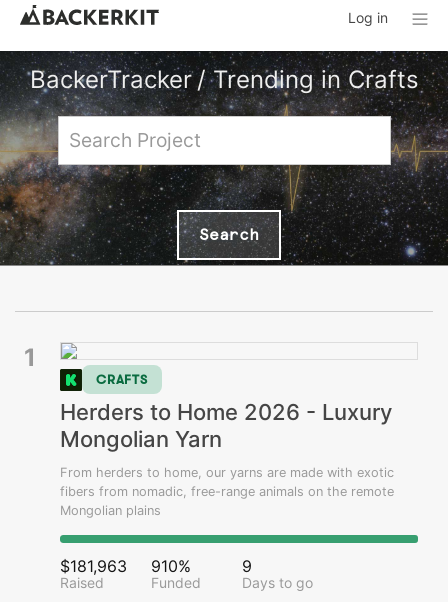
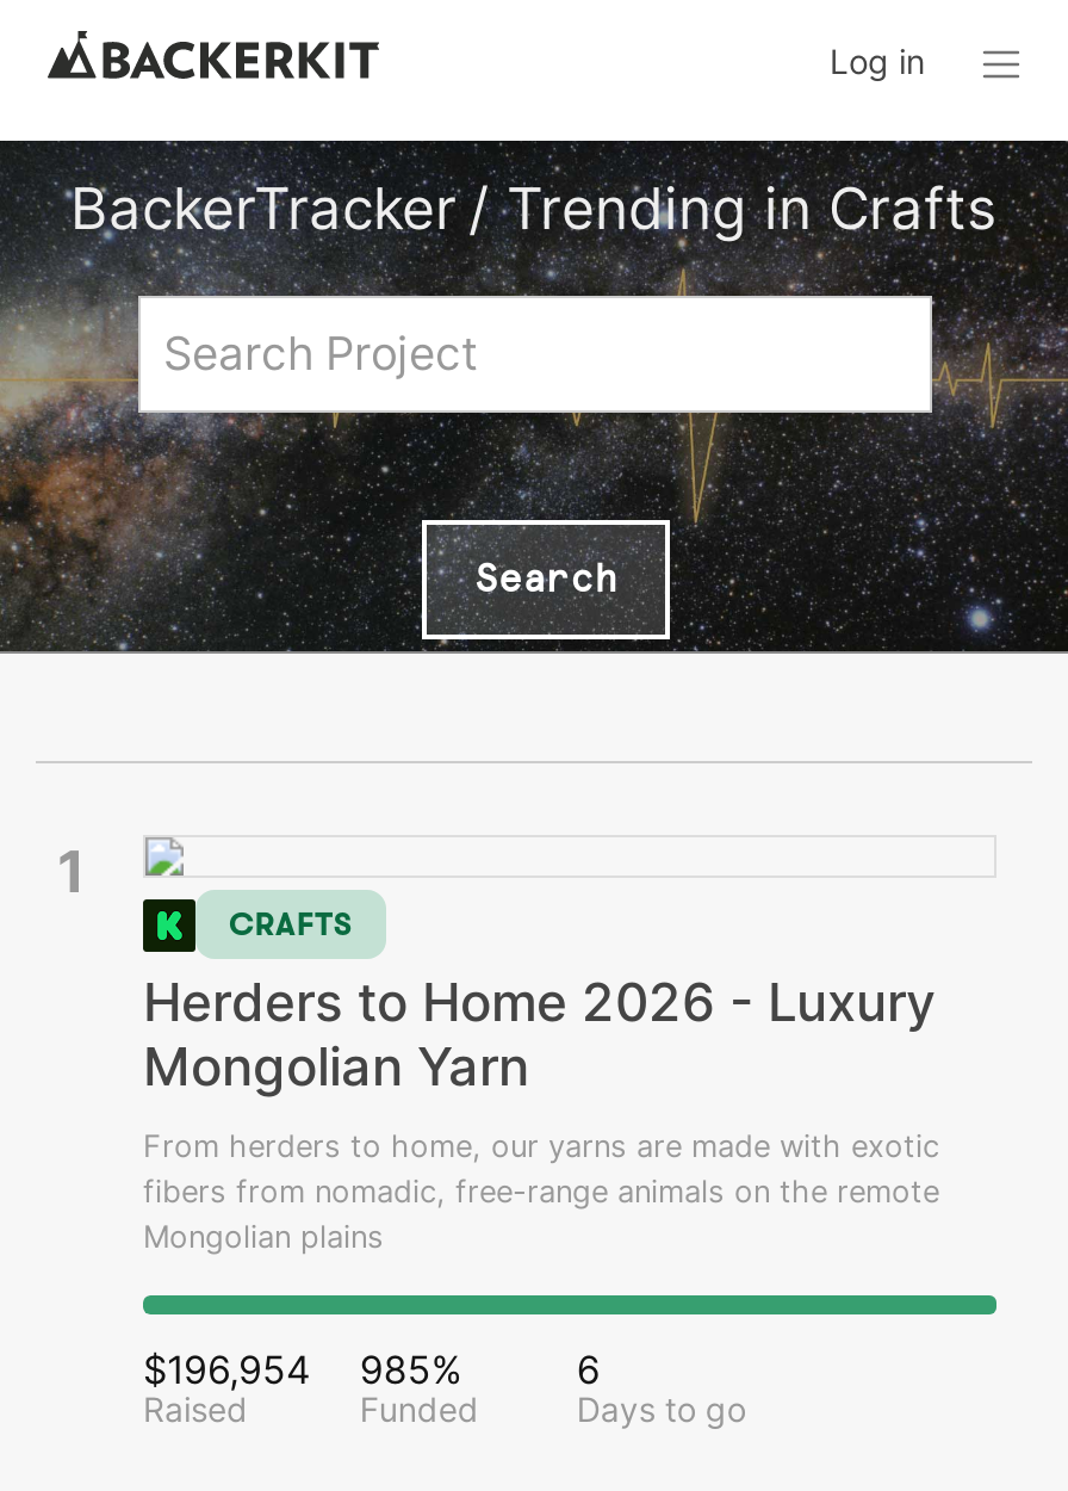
- $181,963
+ $196,954

- 910%
+ 985%

- 9
+ 6
